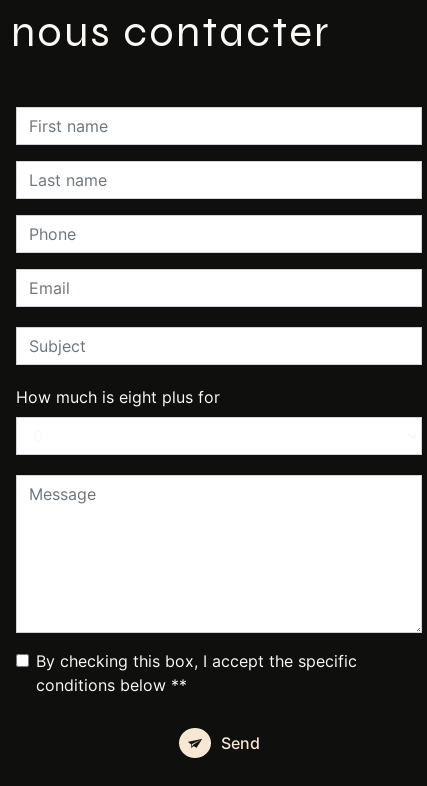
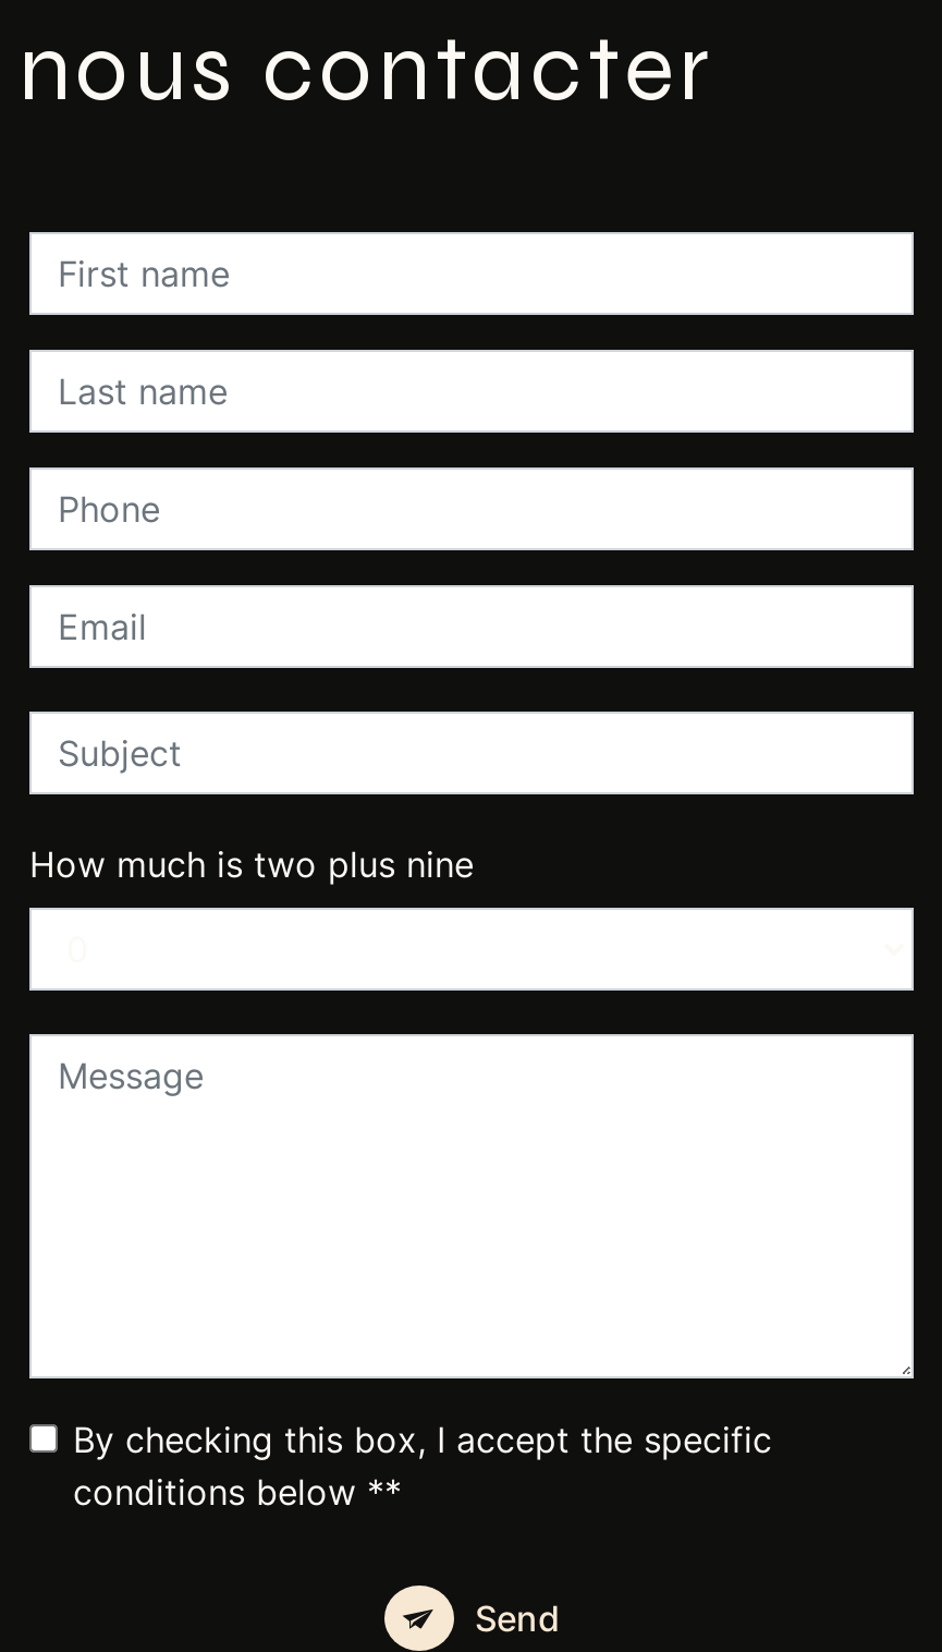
- How much is eight plus for
+ How much is two plus nine
